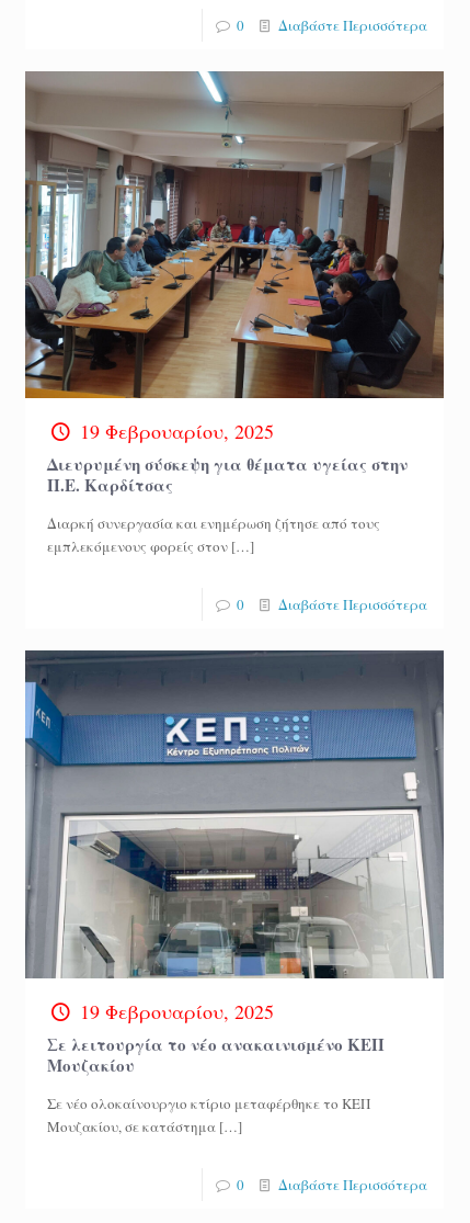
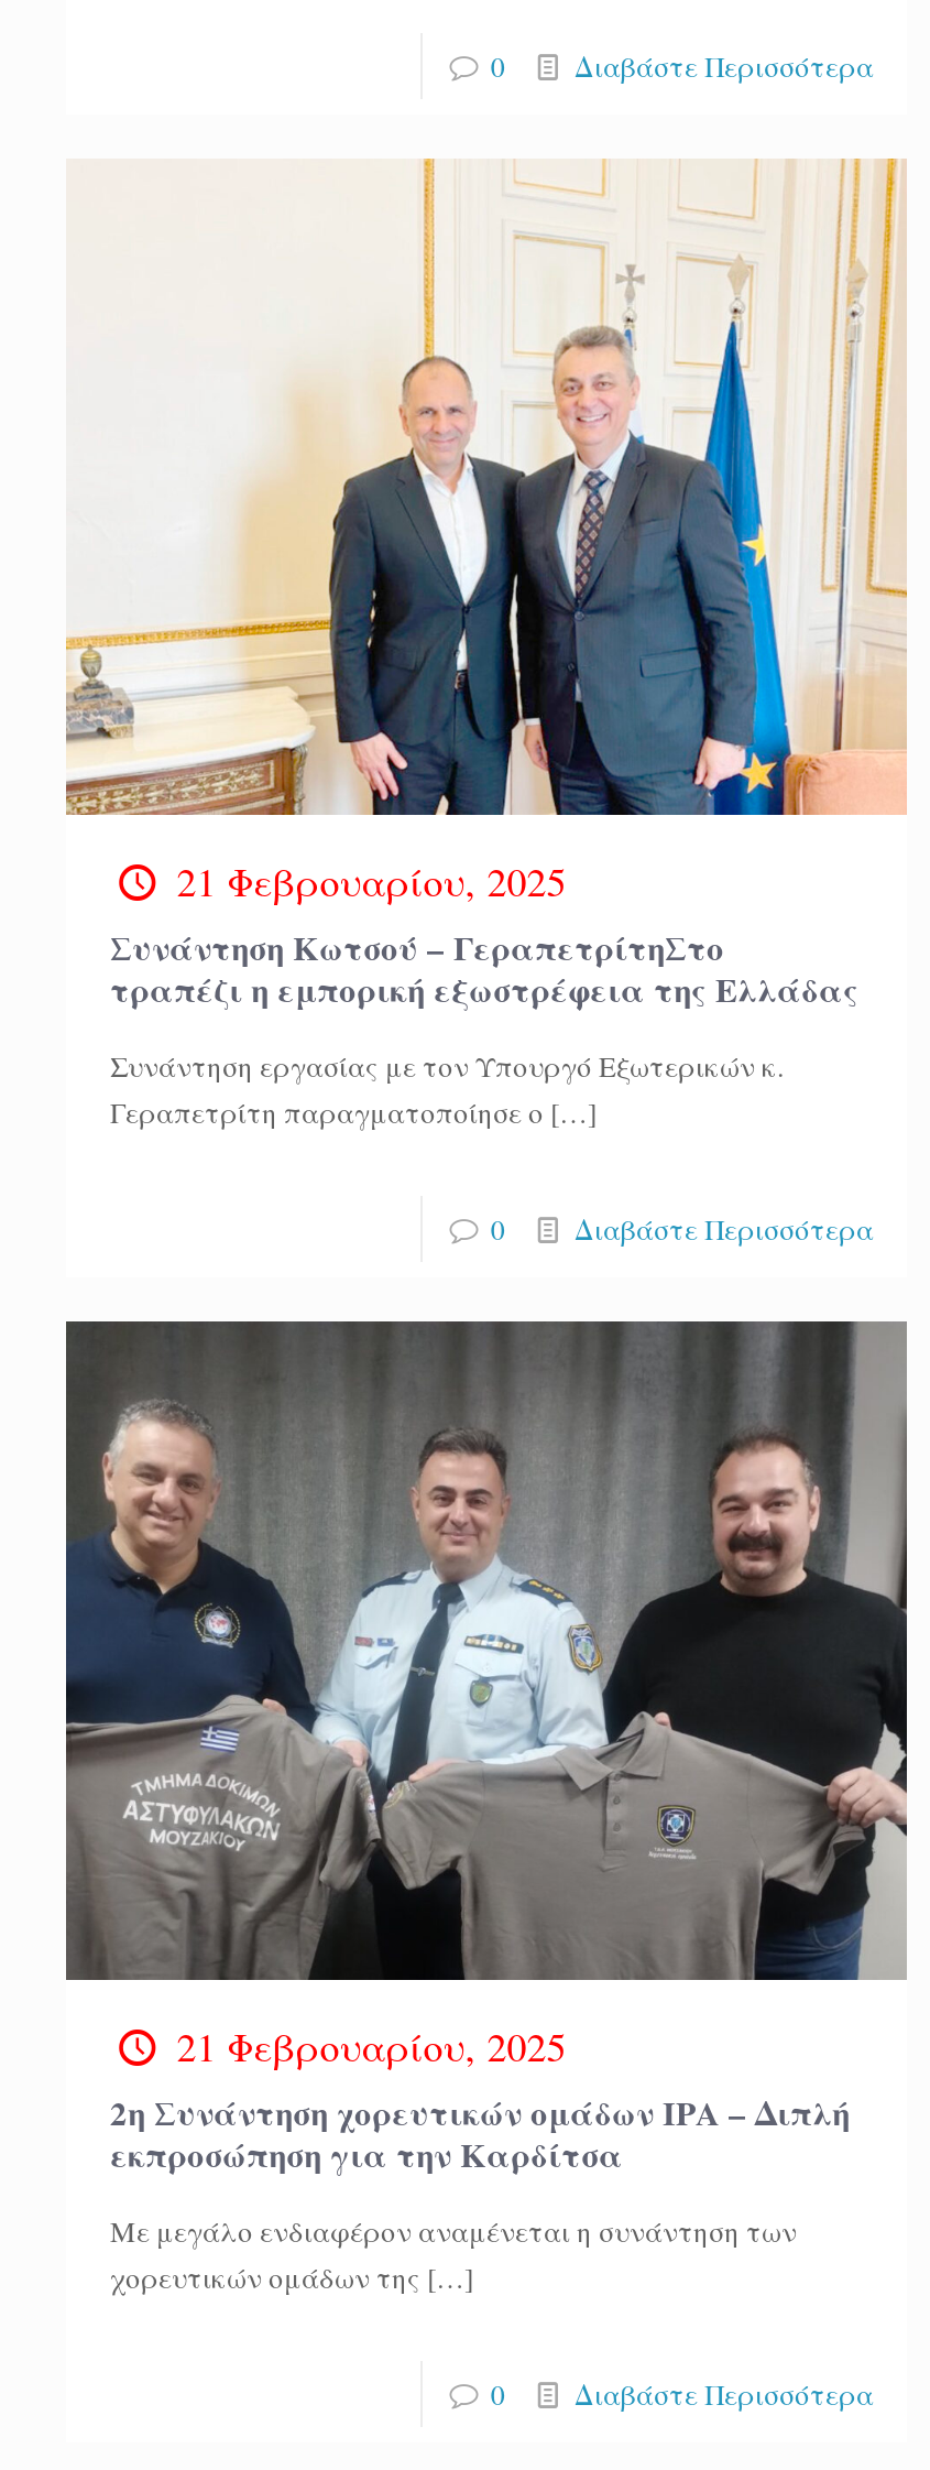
- [image]
- 19 Φεβρουαρίου, 2025
- Διευρυμένη σύσκεψη για θέματα υγείας στην
- Π.Ε. Καρδίτσας
+ [image]
+ 21 Φεβρουαρίου, 2025
+ Συνάντηση Κωτσού – ΓεραπετρίτηΣτο
+ τραπέζι η εμπορική εξωστρέφεια της Ελλάδας

- Διαρκή συνεργασία και ενημέρωση ζήτησε από τους
- εμπλεκόμενους φορείς στον […]
+ Συνάντηση εργασίας με τον Υπουργό Εξωτερικών κ.
+ Γεραπετρίτη παραγματοποίησε ο […]

- [image]
- 19 Φεβρουαρίου, 2025
- Σε λειτουργία το νέο ανακαινισμένο ΚΕΠ
- Μουζακίου
+ [image]
+ 21 Φεβρουαρίου, 2025
+ 2η Συνάντηση χορευτικών ομάδων ΙΡΑ – Διπλή
+ εκπροσώπηση για την Καρδίτσα

- Σε νέο ολοκαίνουργιο κτίριο μεταφέρθηκε το ΚΕΠ
- Μουζακίου, σε κατάστημα […]
+ Με μεγάλο ενδιαφέρον αναμένεται η συνάντηση των
+ χορευτικών ομάδων της […]
